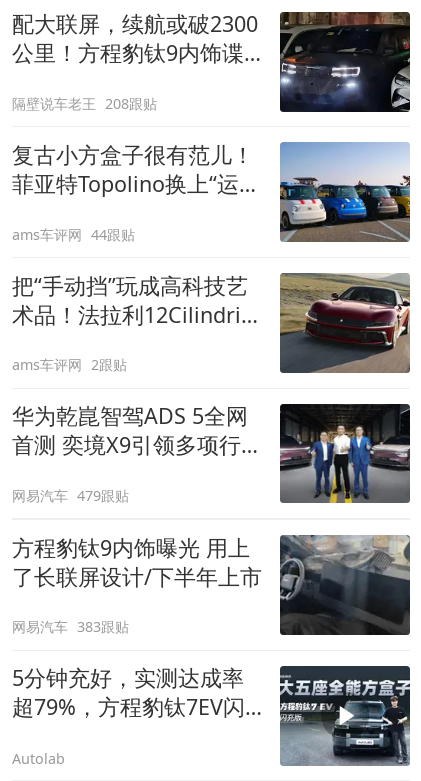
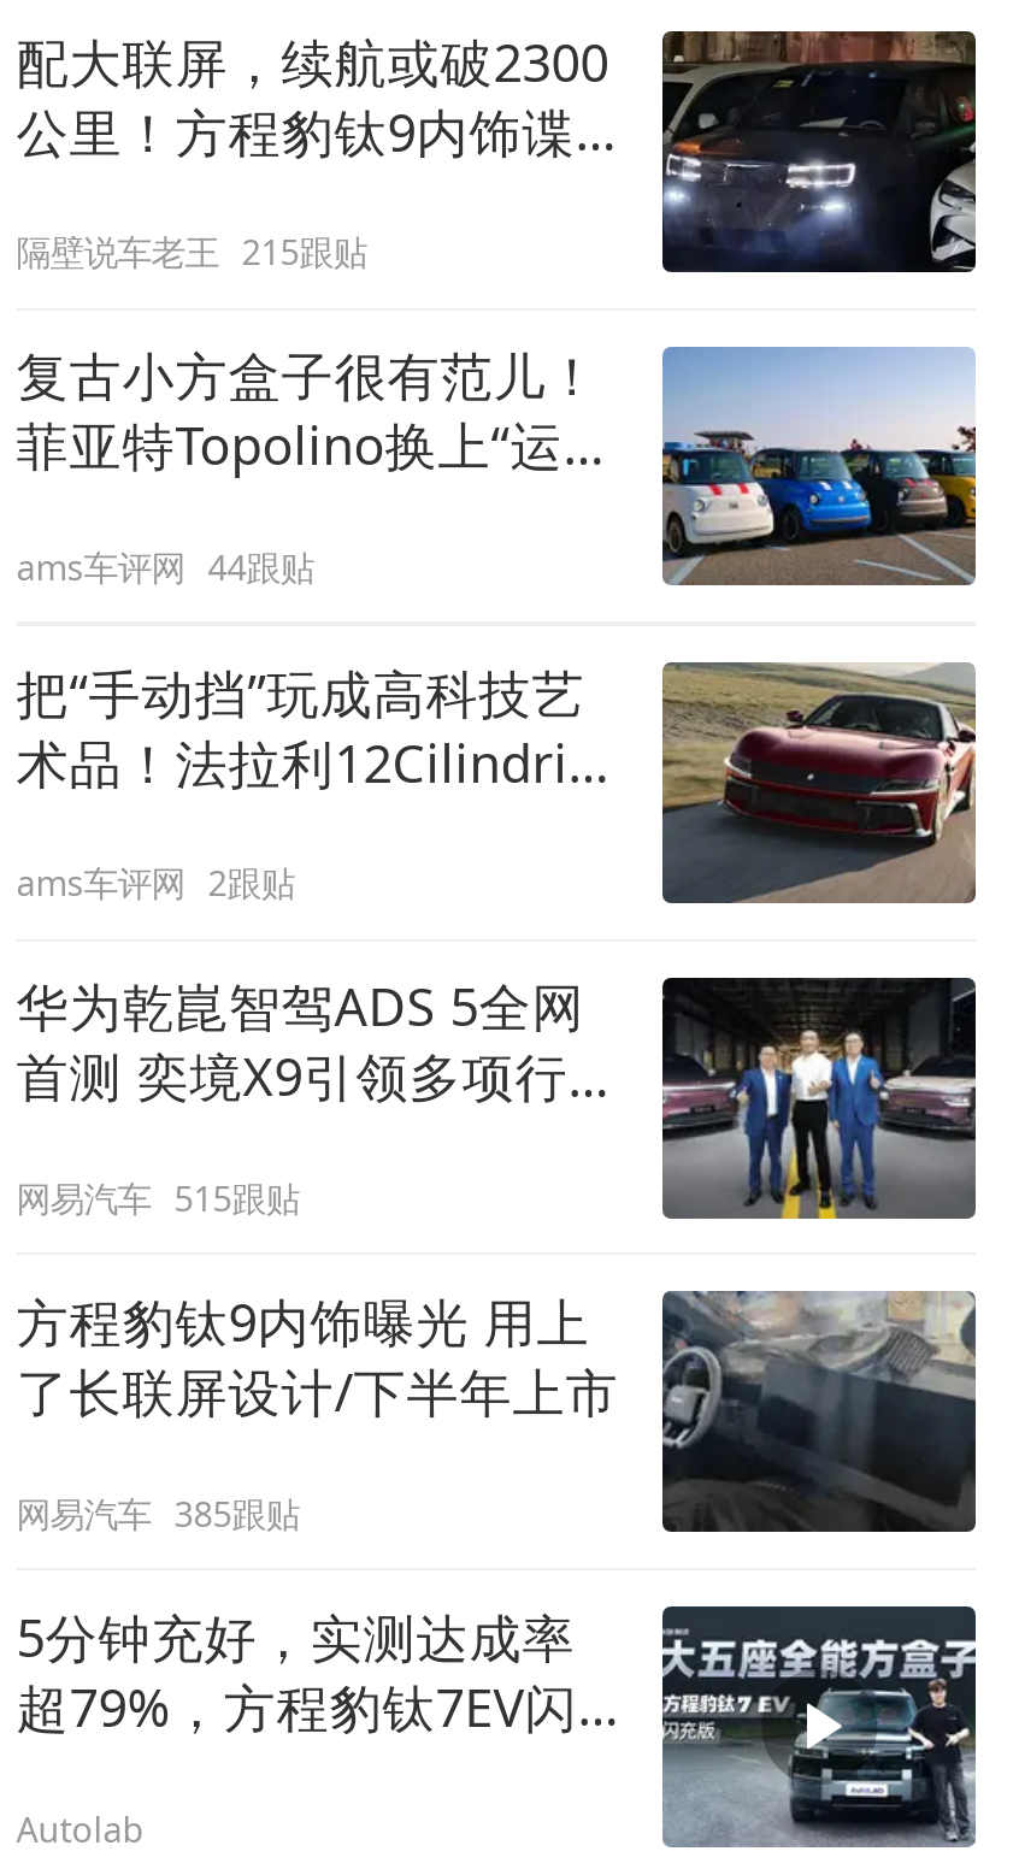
- 隔壁说车老王 208跟贴
+ 隔壁说车老王 215跟贴

- 网易汽车 479跟贴
+ 网易汽车 515跟贴

- 网易汽车 383跟贴
+ 网易汽车 385跟贴
